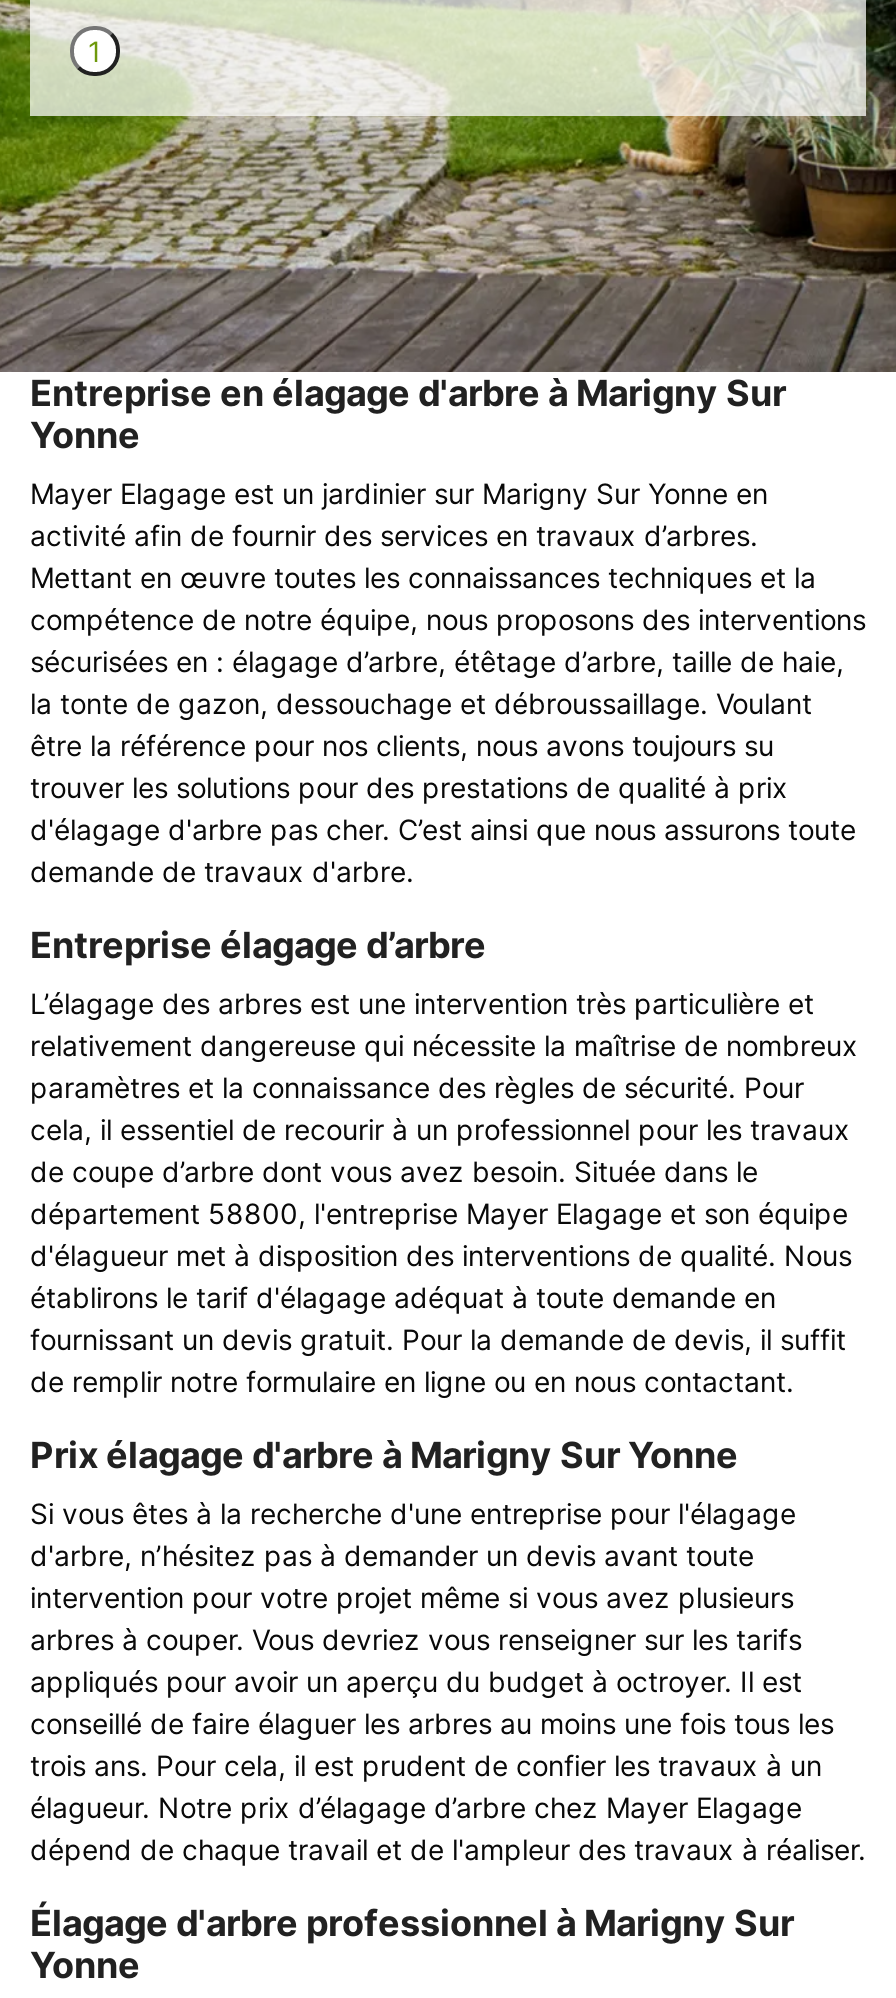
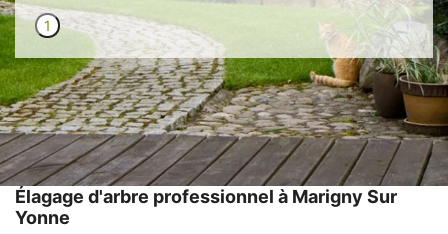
- Entreprise en élagage d'arbre à Marigny Sur
- Yonne
- Mayer Elagage est un jardinier sur Marigny Sur Yonne en
- activité afin de fournir des services en travaux d’arbres.
- Mettant en œuvre toutes les connaissances techniques et la
- compétence de notre équipe, nous proposons des interventions
- sécurisées en : élagage d’arbre, étêtage d’arbre, taille de haie,
- la tonte de gazon, dessouchage et débroussaillage. Voulant
- être la référence pour nos clients, nous avons toujours su
- trouver les solutions pour des prestations de qualité à prix
- d'élagage d'arbre pas cher. C’est ainsi que nous assurons toute
- demande de travaux d'arbre.
- Entreprise élagage d’arbre
- L’élagage des arbres est une intervention très particulière et
- relativement dangereuse qui nécessite la maîtrise de nombreux
- paramètres et la connaissance des règles de sécurité. Pour
- cela, il essentiel de recourir à un professionnel pour les travaux
- de coupe d’arbre dont vous avez besoin. Située dans le
- département 58800, l'entreprise Mayer Elagage et son équipe
- d'élagueur met à disposition des interventions de qualité. Nous
- établirons le tarif d'élagage adéquat à toute demande en
- fournissant un devis gratuit. Pour la demande de devis, il suffit
- de remplir notre formulaire en ligne ou en nous contactant.
- Prix élagage d'arbre à Marigny Sur Yonne
- Si vous êtes à la recherche d'une entreprise pour l'élagage
- d'arbre, n’hésitez pas à demander un devis avant toute
- intervention pour votre projet même si vous avez plusieurs
- arbres à couper. Vous devriez vous renseigner sur les tarifs
- appliqués pour avoir un aperçu du budget à octroyer. Il est
- conseillé de faire élaguer les arbres au moins une fois tous les
- trois ans. Pour cela, il est prudent de confier les travaux à un
- élagueur. Notre prix d’élagage d’arbre chez Mayer Elagage
- dépend de chaque travail et de l'ampleur des travaux à réaliser.
